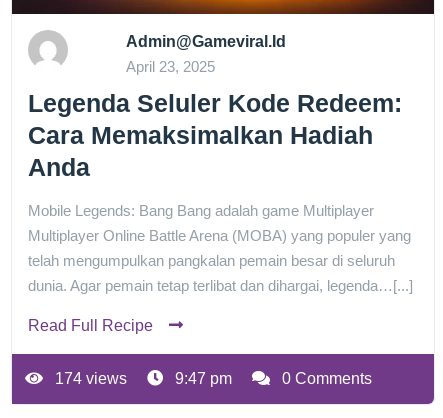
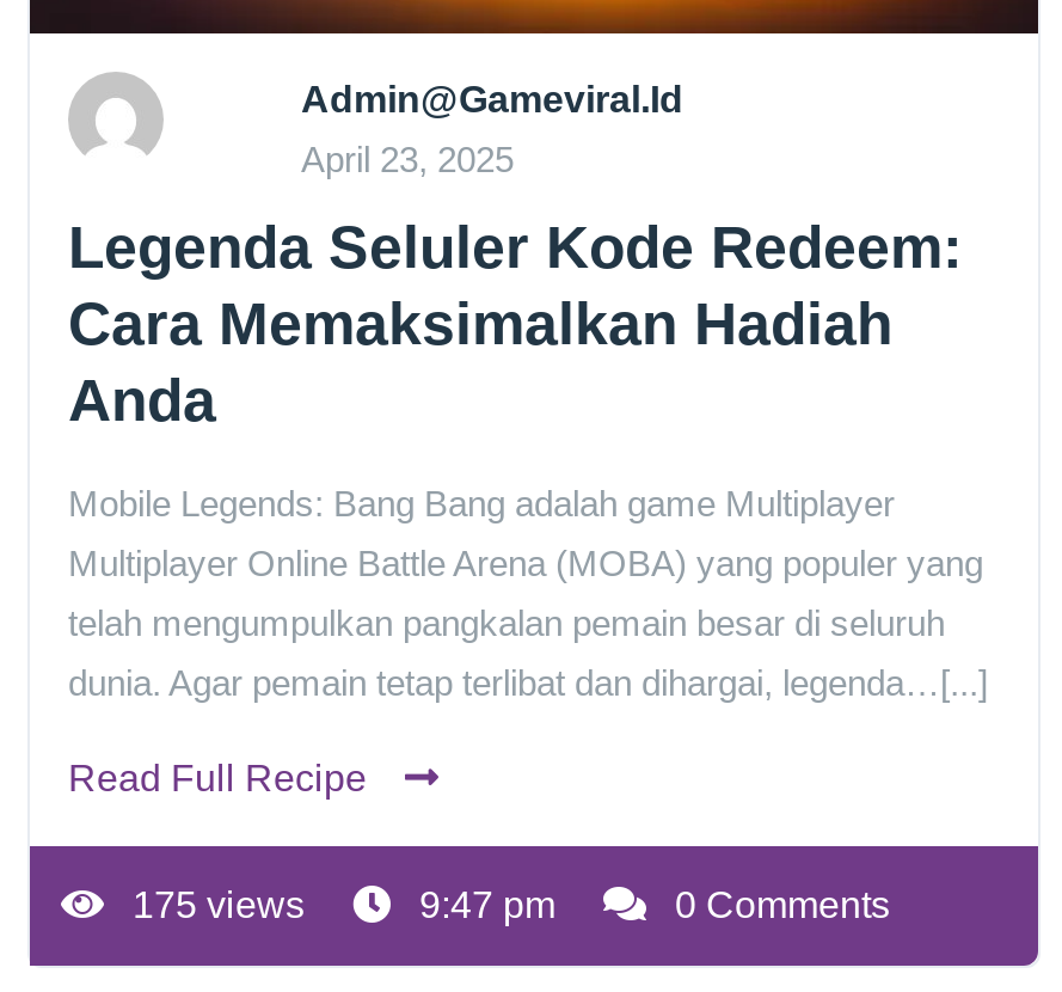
- 174 views
+ 175 views
